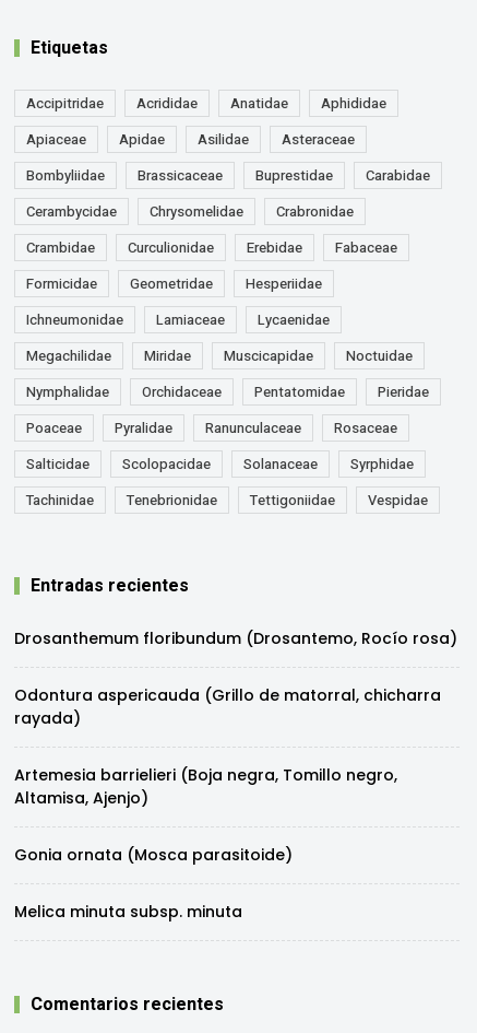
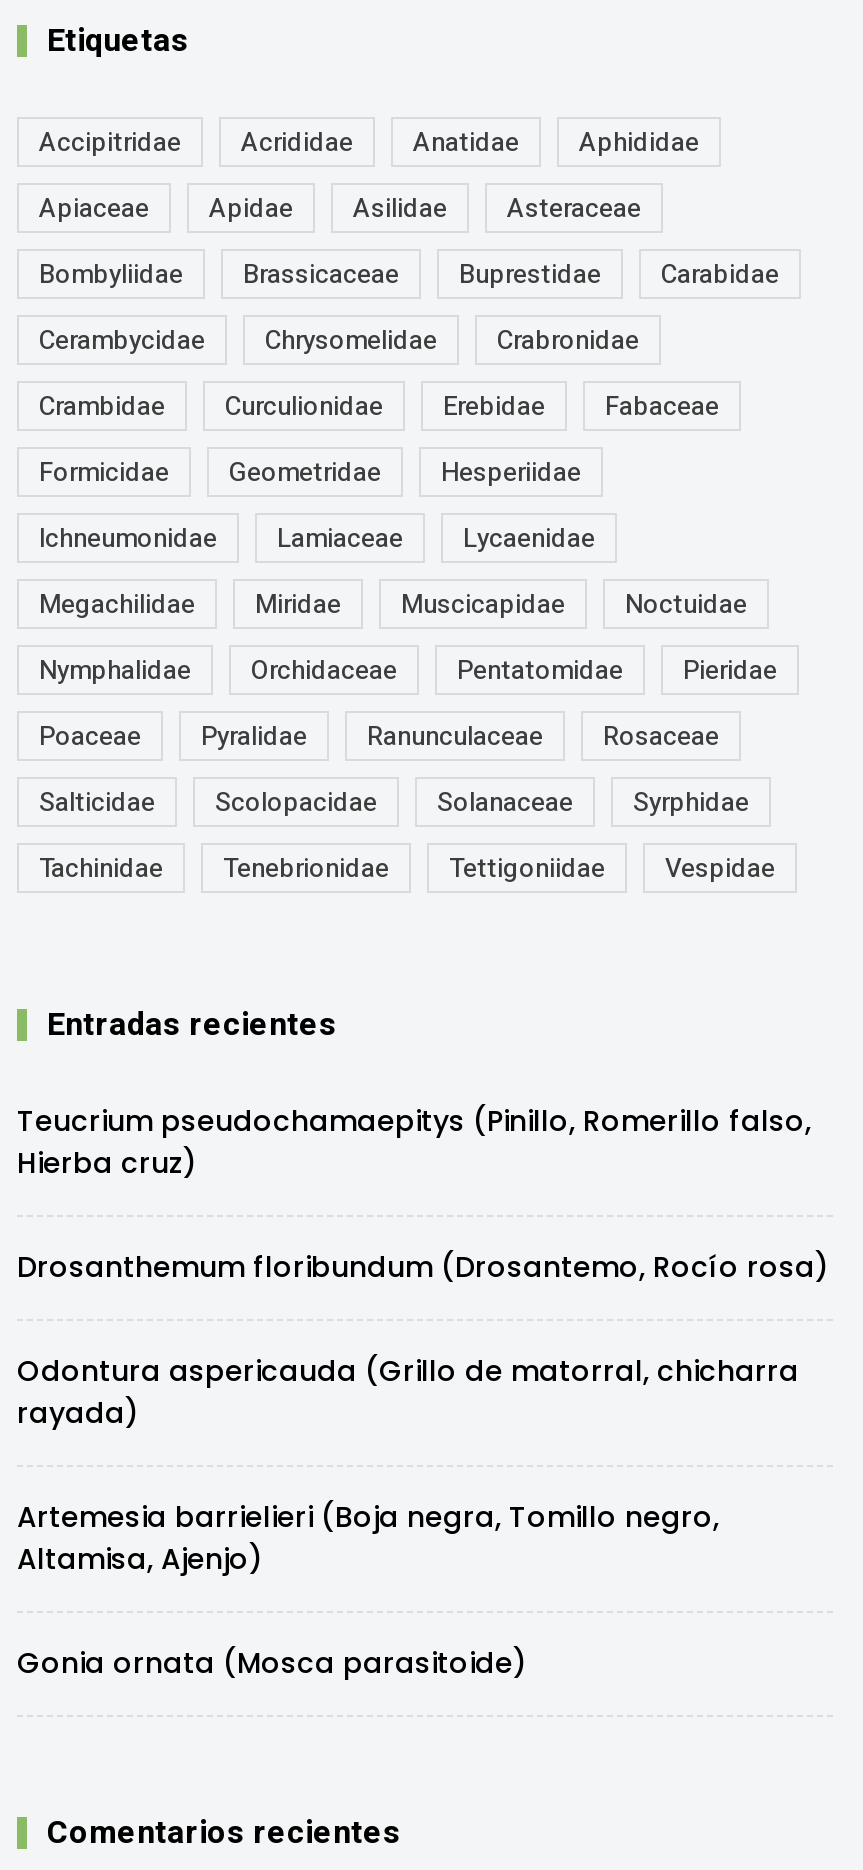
+ Teucrium pseudochamaepitys (Pinillo, Romerillo falso,
+ Hierba cruz)

moved down: Drosanthemum floribundum (Drosantemo, Rocío rosa) | Odontura aspericauda (Grillo de matorral, chicharra | rayada) | Artemesia barrielieri (Boja negra, Tomillo negro, | Altamisa, Ajenjo) | Gonia ornata (Mosca parasitoide)

- Melica minuta subsp. minuta
